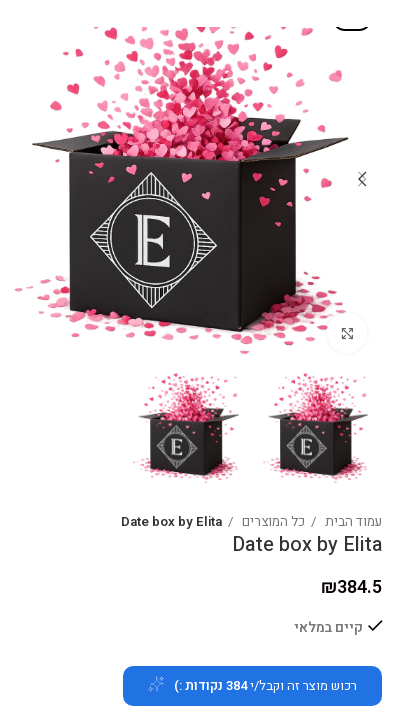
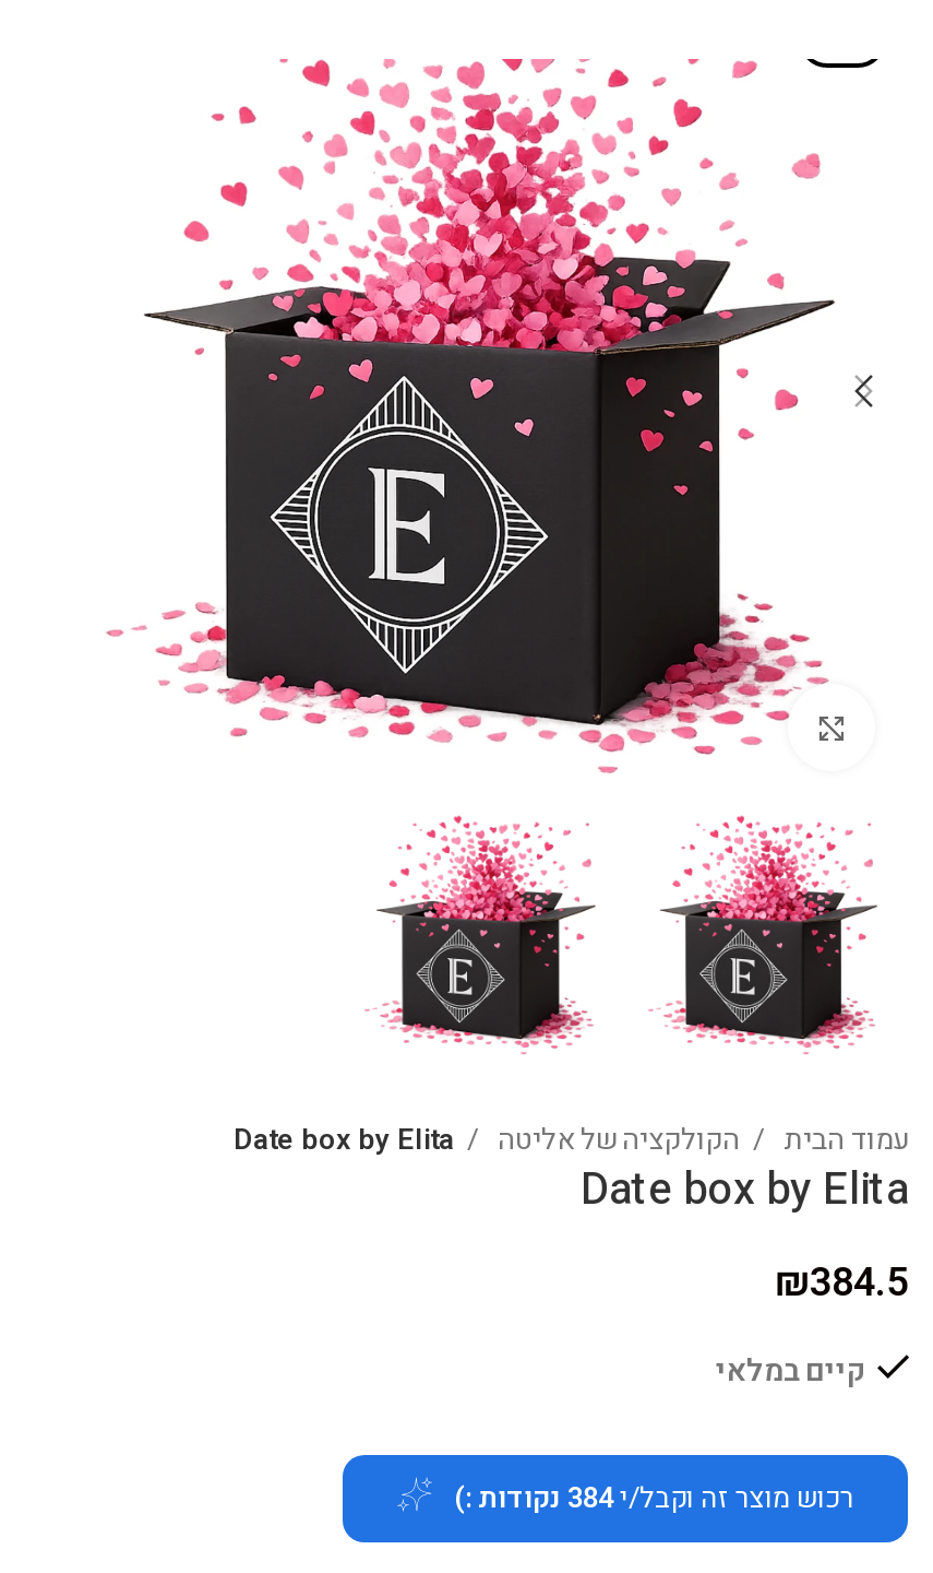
- כל המוצרים
+ הקולקציה של אליטה
